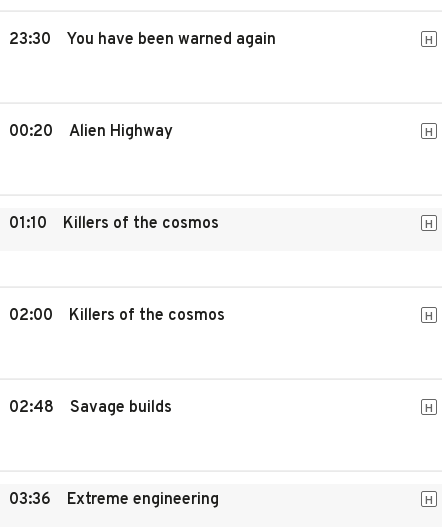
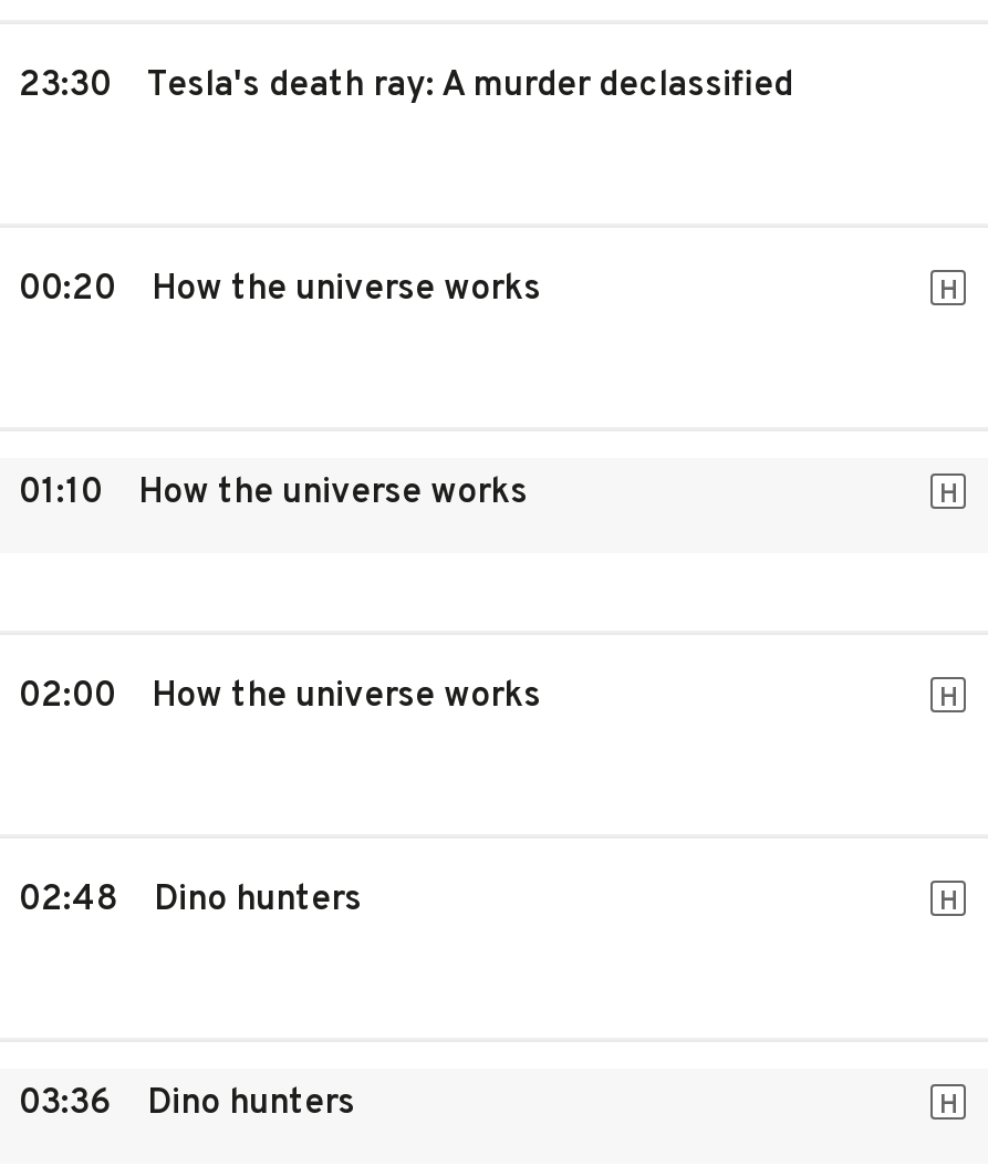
- You have been warned again
- H
+ Tesla's death ray: A murder declassified

- Alien Highway
+ How the universe works

- Killers of the cosmos
+ How the universe works

- Killers of the cosmos
+ How the universe works

- Savage builds
+ Dino hunters

- Extreme engineering
+ Dino hunters
